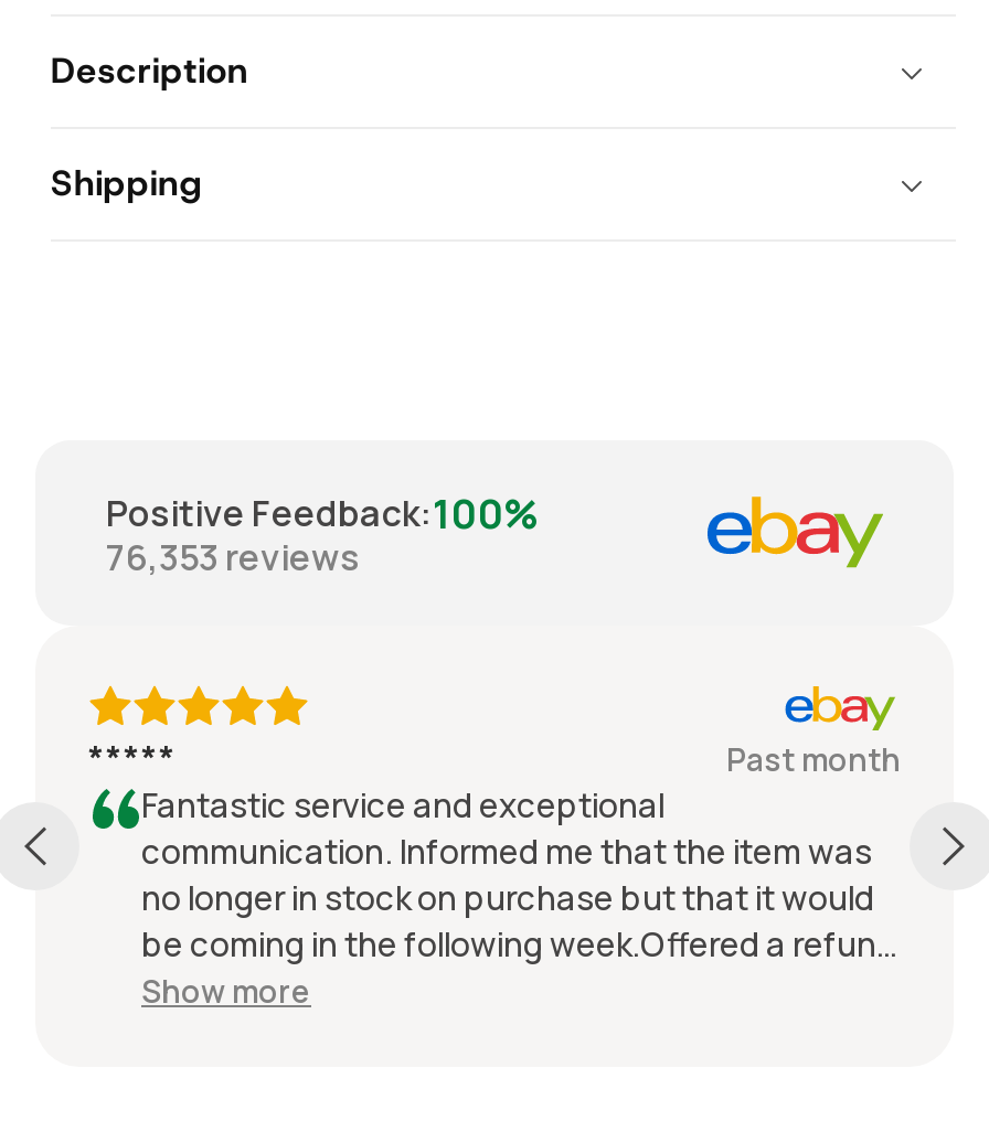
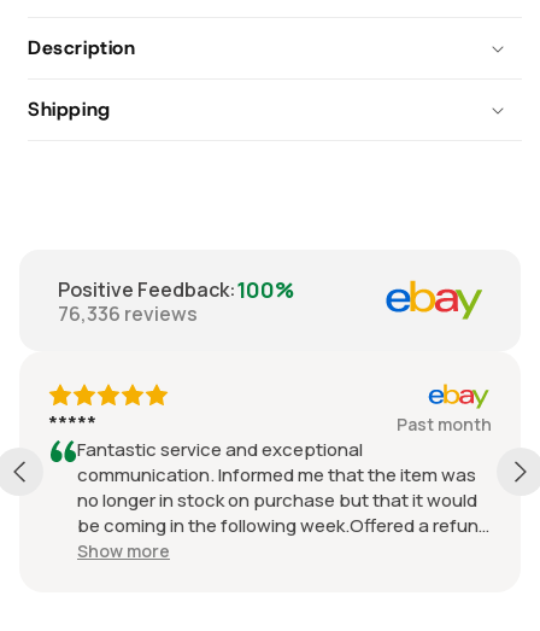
- 76,353 reviews
+ 76,336 reviews
